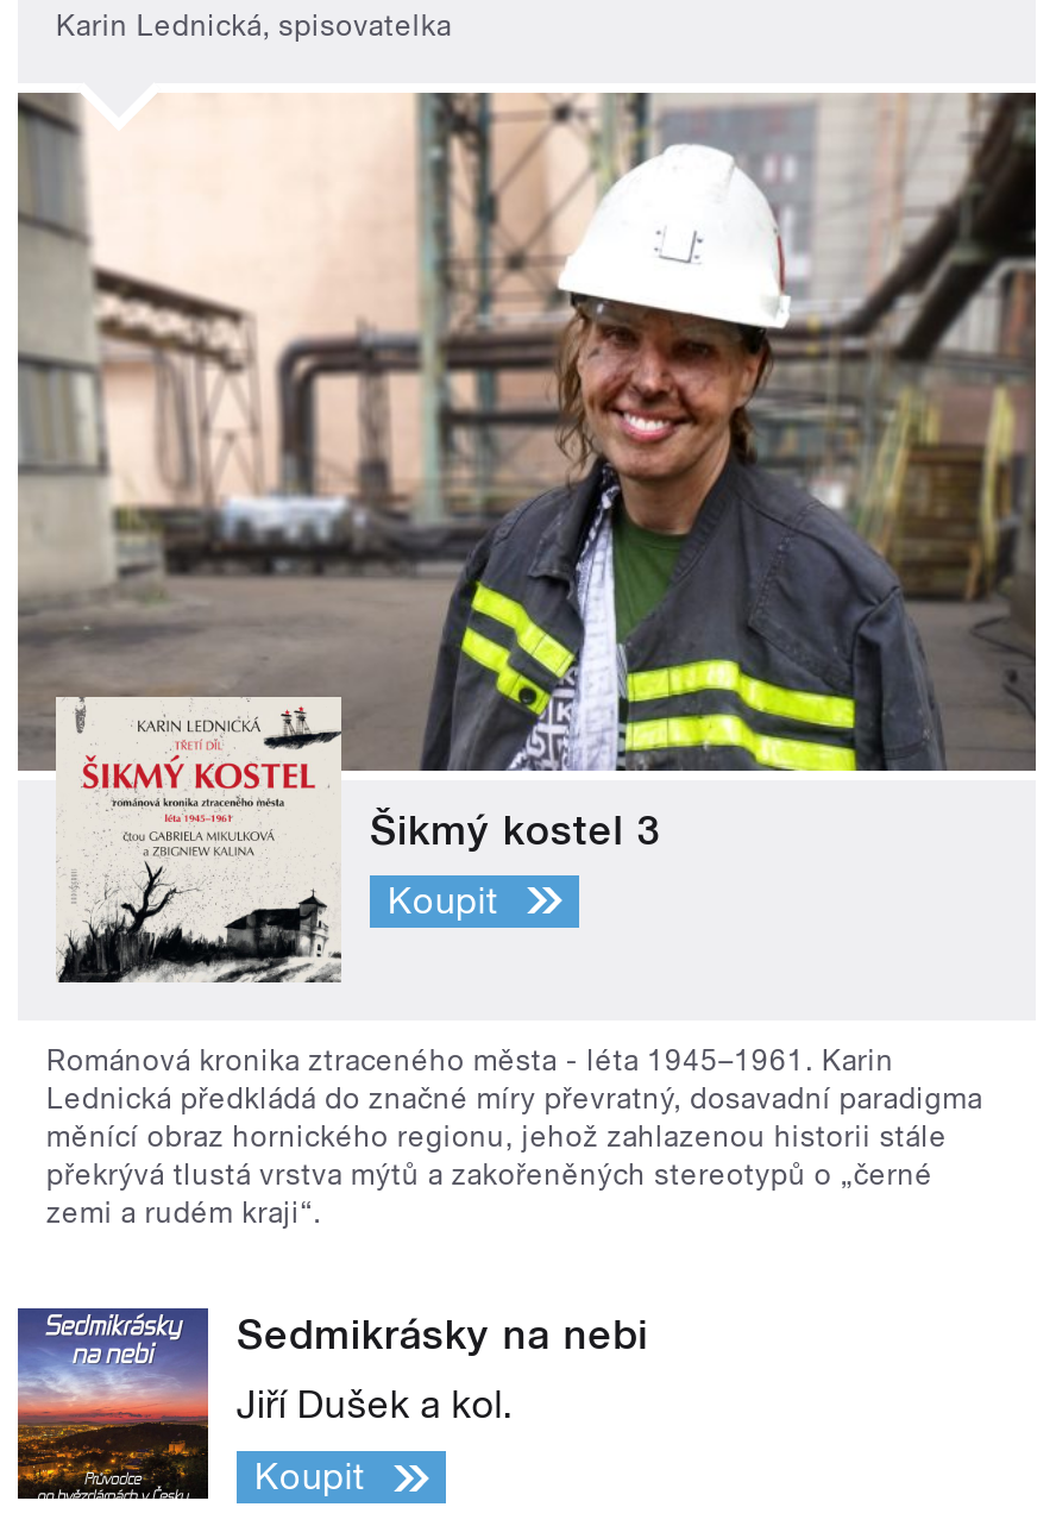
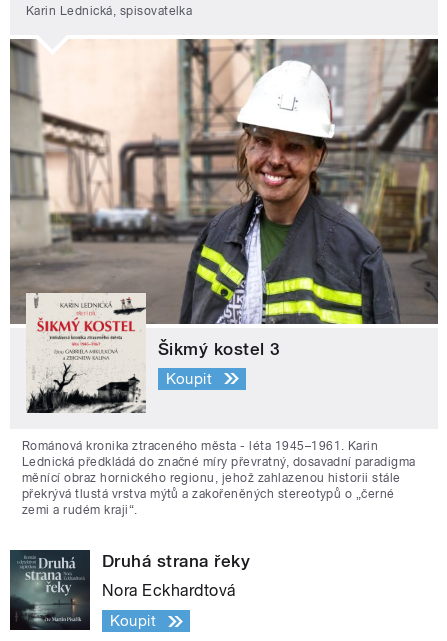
- [image]
- Sedmikrásky na nebi
+ [image]
+ Druhá strana řeky

- Jiří Dušek a kol.
+ Nora Eckhardtová
